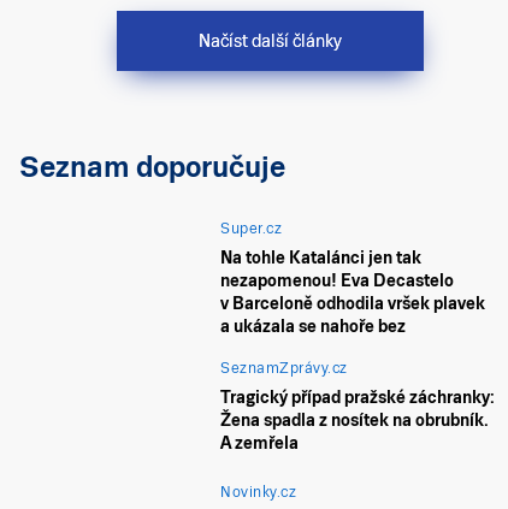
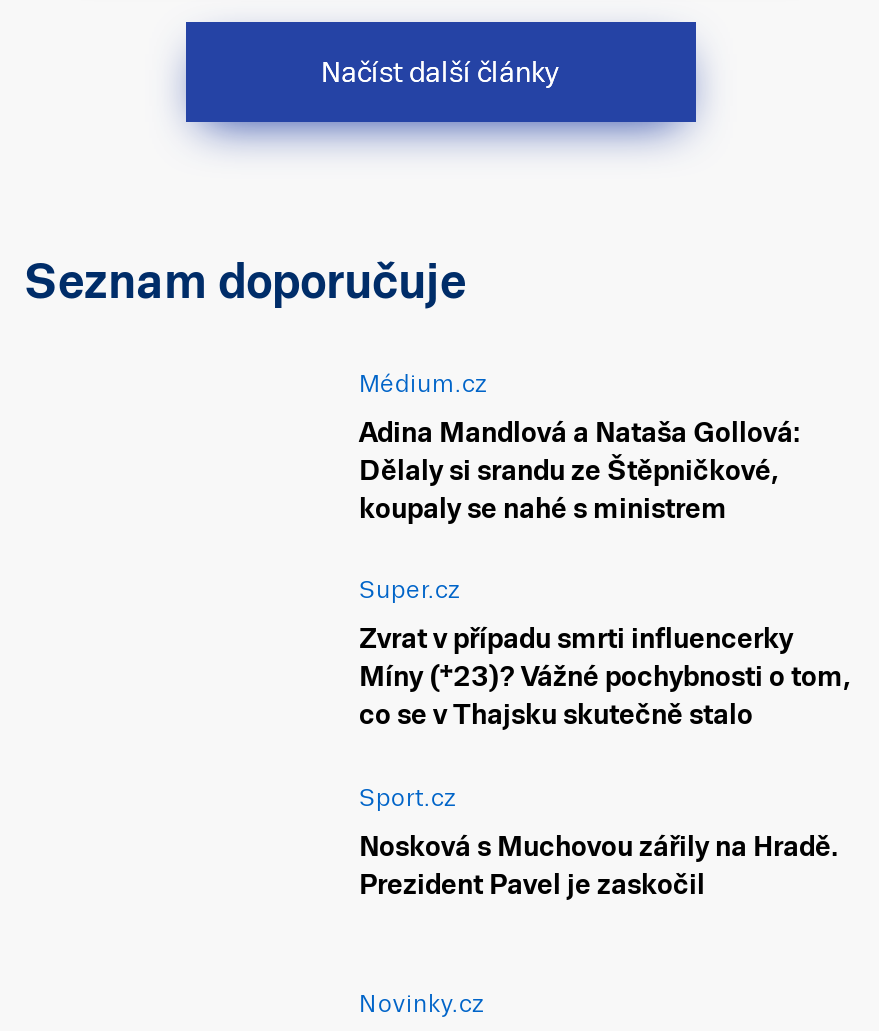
+ Médium.cz
+ Adina Mandlová a Nataša Gollová:
+ Dělaly si srandu ze Štěpničkové,
+ koupaly se nahé s ministrem

- Na tohle Katalánci jen tak
- nezapomenou! Eva Decastelo
- v Barceloně odhodila vršek plavek
- a ukázala se nahoře bez
+ Zvrat v případu smrti influencerky
+ Míny (†23)? Vážné pochybnosti o tom,
+ co se v Thajsku skutečně stalo

- SeznamZprávy.cz
+ Sport.cz

- Tragický případ pražské záchranky:
- Žena spadla z nosítek na obrubník.
- A zemřela
+ Nosková s Muchovou zářily na Hradě.
+ Prezident Pavel je zaskočil
